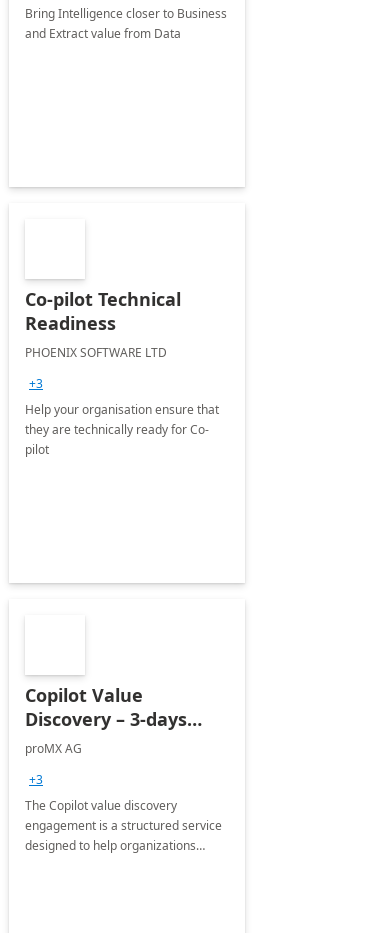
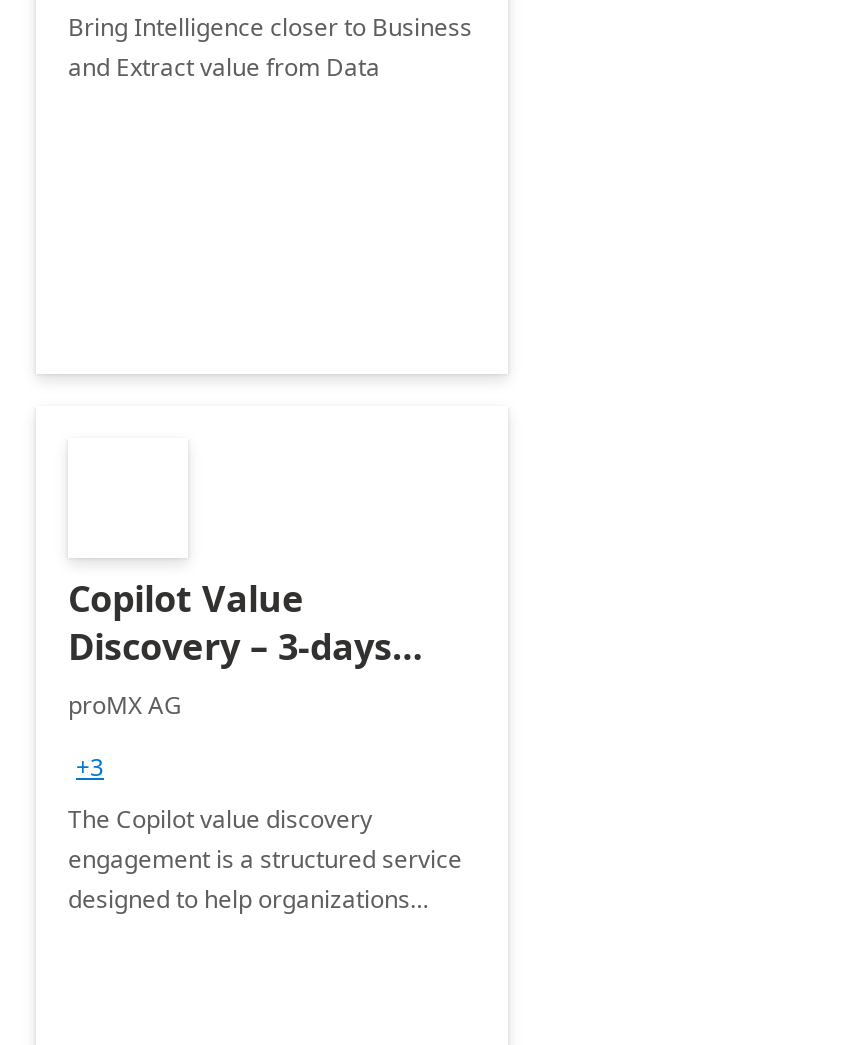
- Co-pilot Technical
- Readiness
- PHOENIX SOFTWARE LTD
- +3
- Help your organisation ensure that
- they are technically ready for Co-
- pilot
